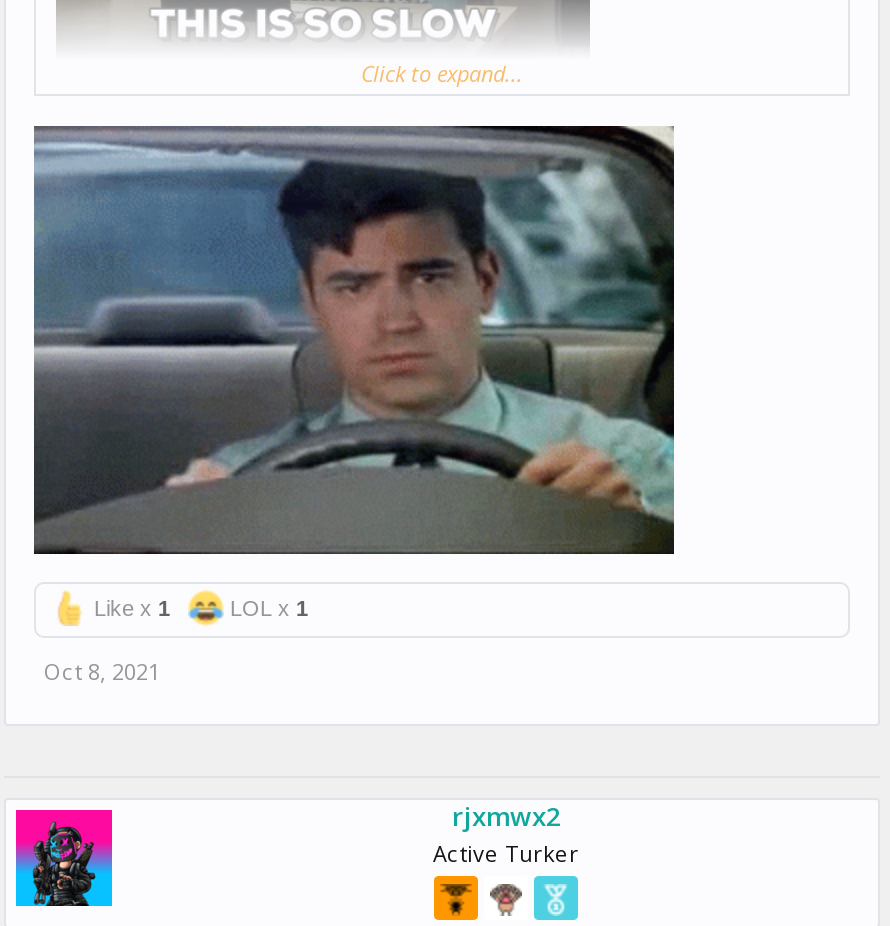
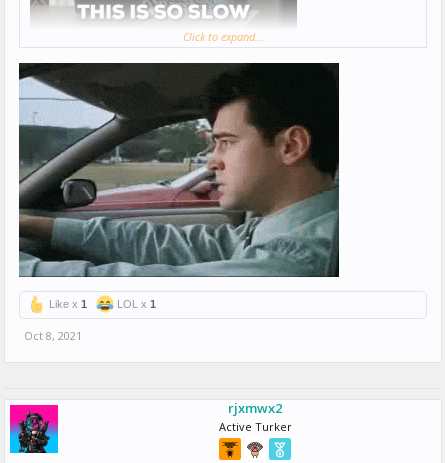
- [image]
+ [image]
